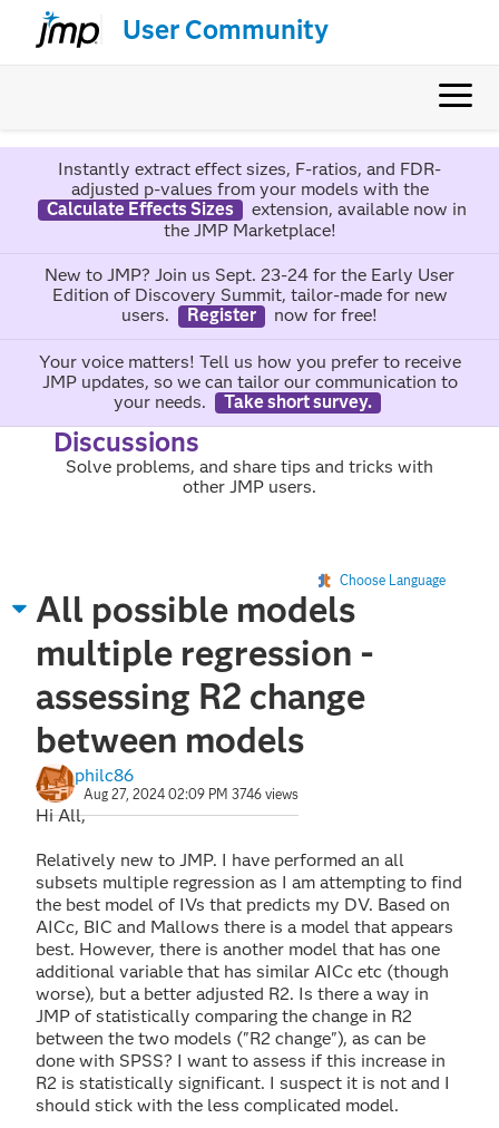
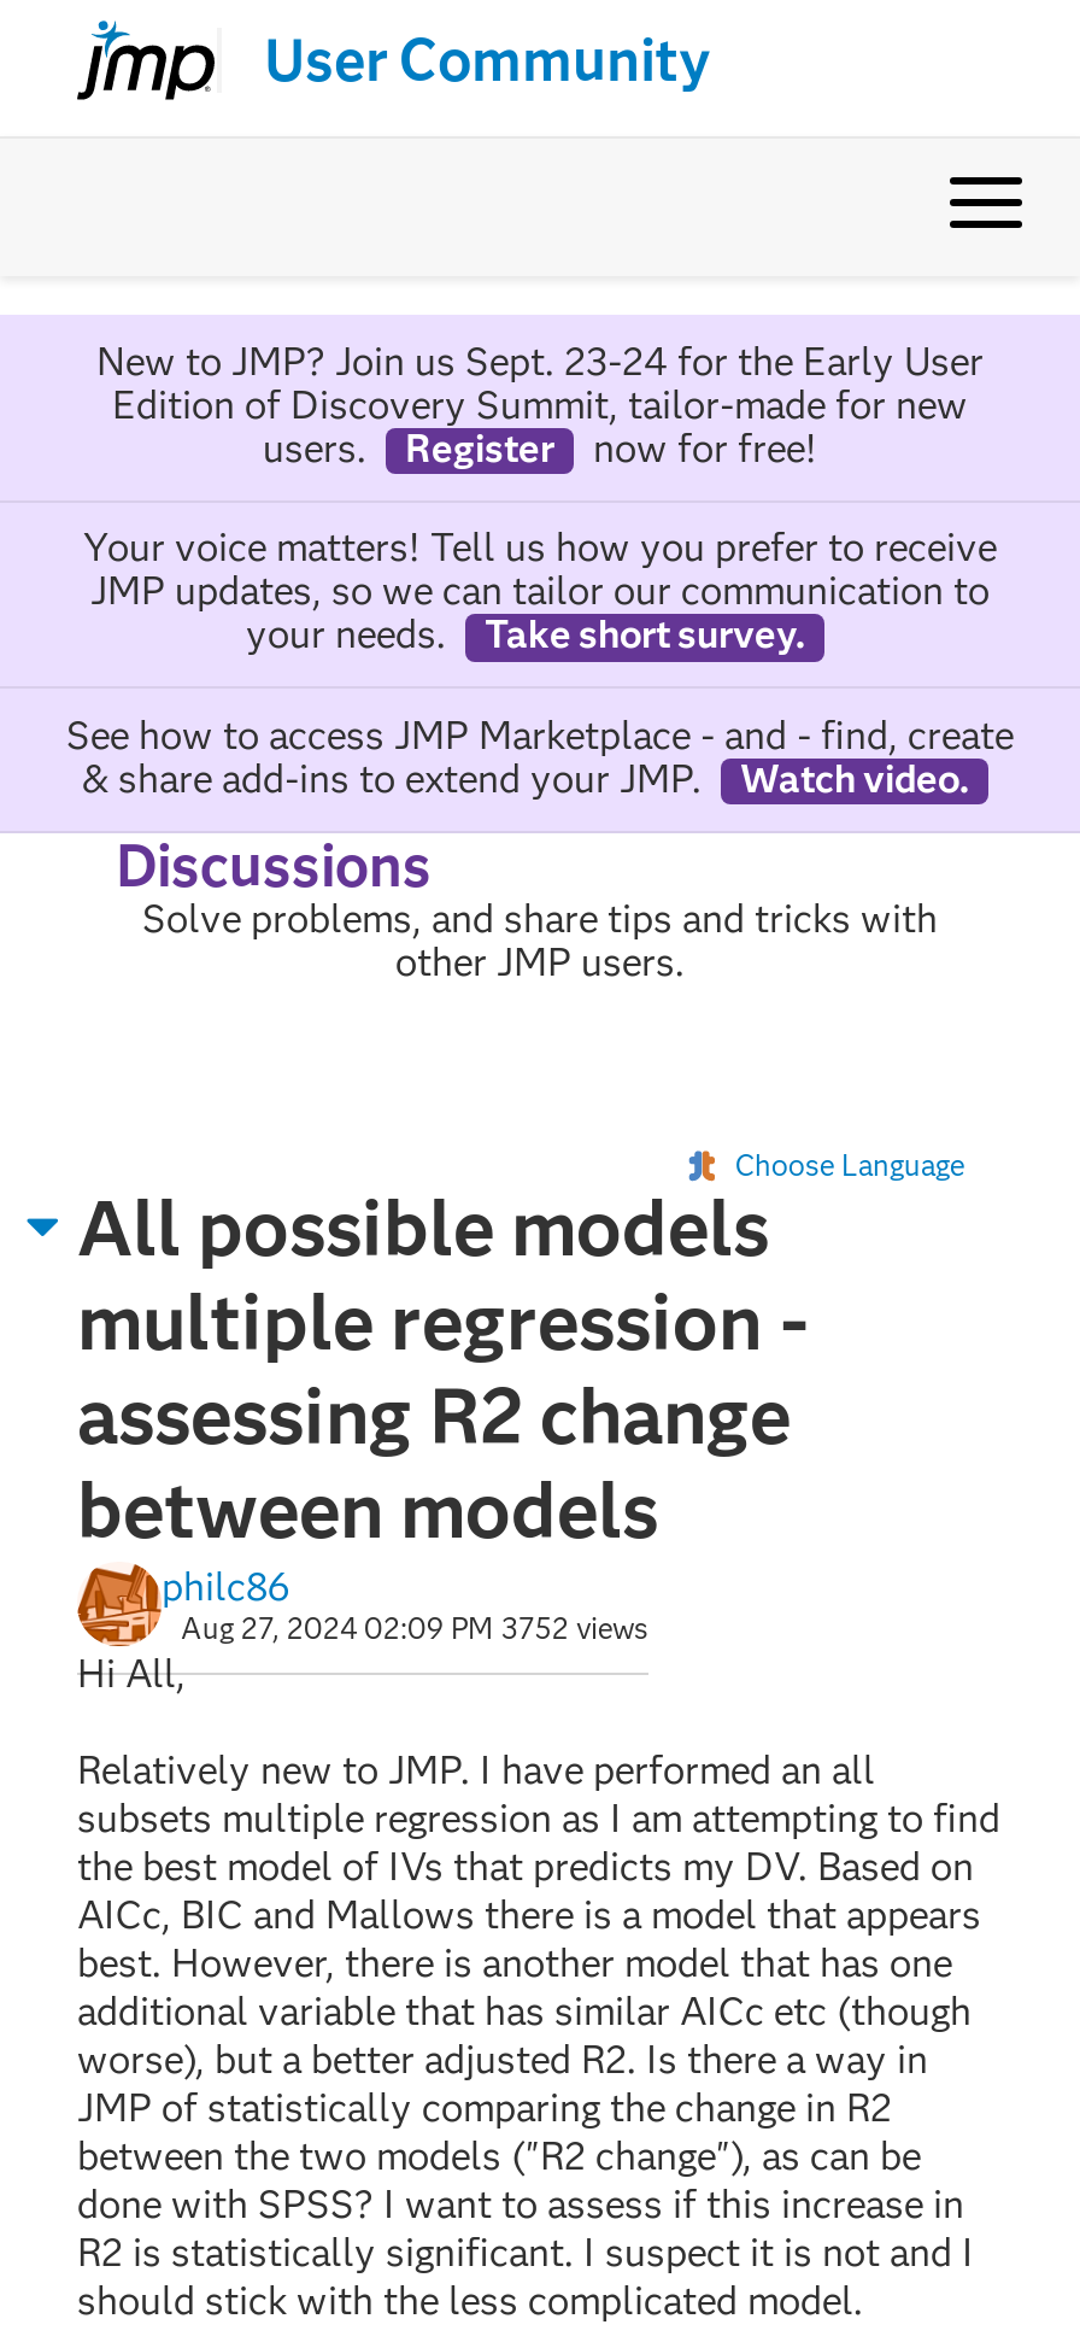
- Instantly extract effect sizes, F-ratios, and FDR-
- adjusted p-values from your models with the
- Calculate Effects Sizes
- extension, available now in
- the JMP Marketplace!

moved up: New to JMP? Join us Sept. 23-24 for the Early User | Edition of Discovery Summit, tailor-made for new | users. | ... | your needs. | Take short survey.

+ See how to access JMP Marketplace - and - find, create
+ & share add-ins to extend your JMP.
+ Watch video.

- Aug 27, 2024 02:09 PM 3746 views
+ Aug 27, 2024 02:09 PM 3752 views
